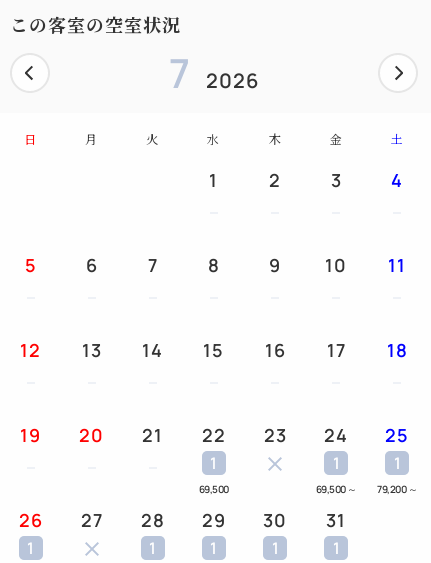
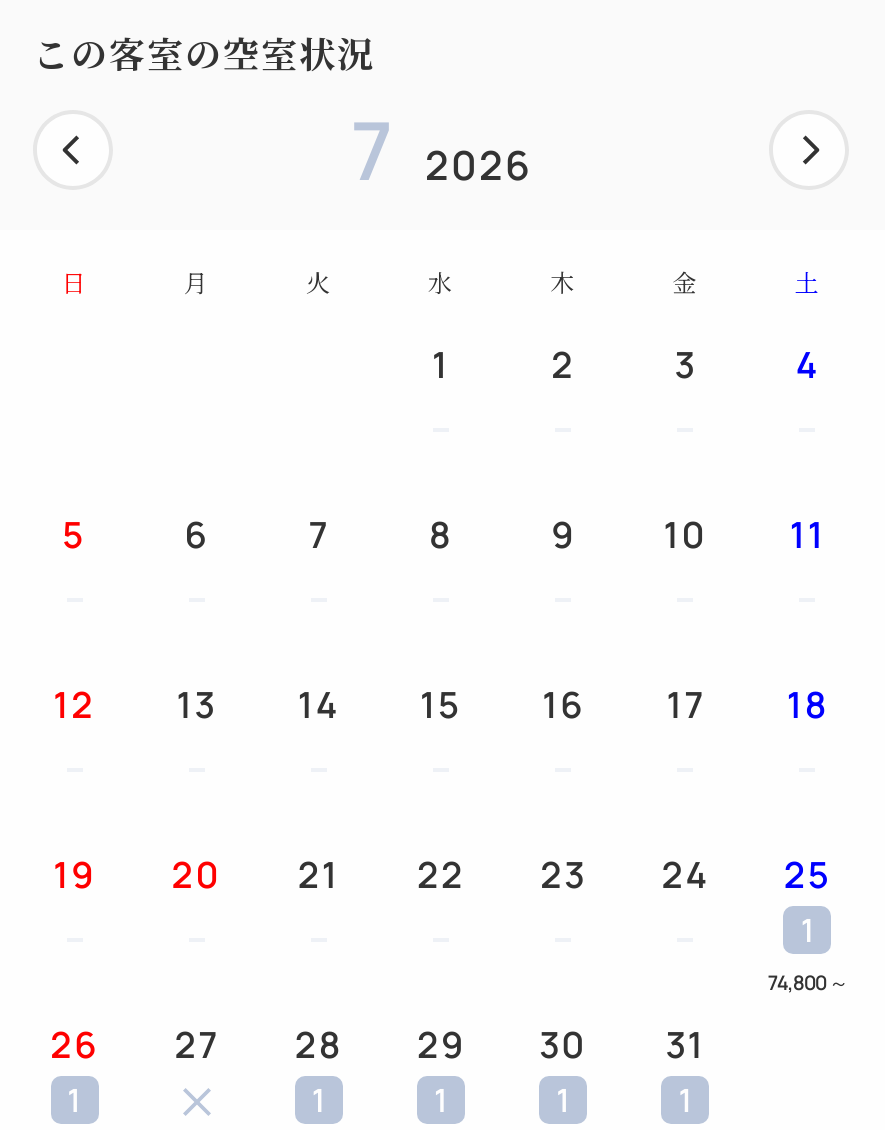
- 1
- 69,500

- 1
- 69,500～

- 79,200～
+ 74,800～
